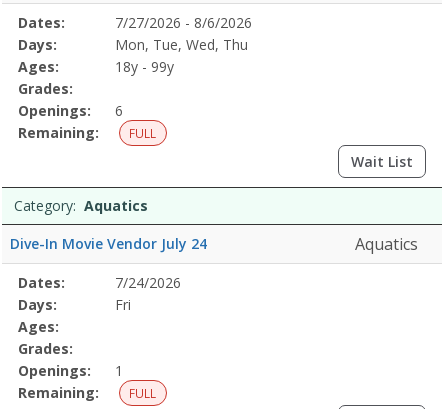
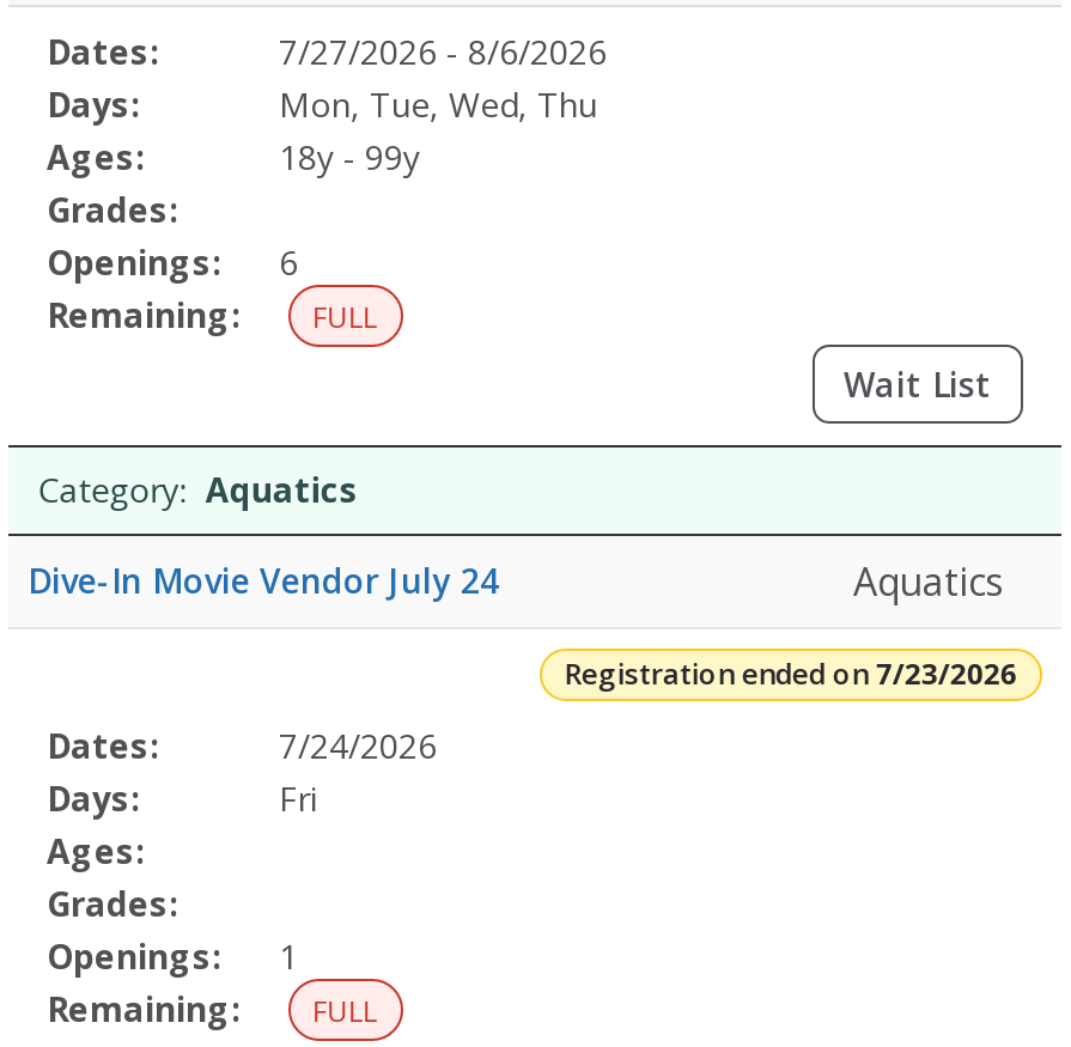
+ Registration ended on 7/23/2026
